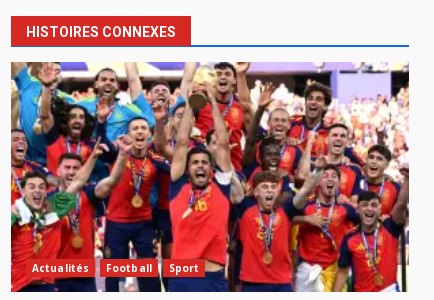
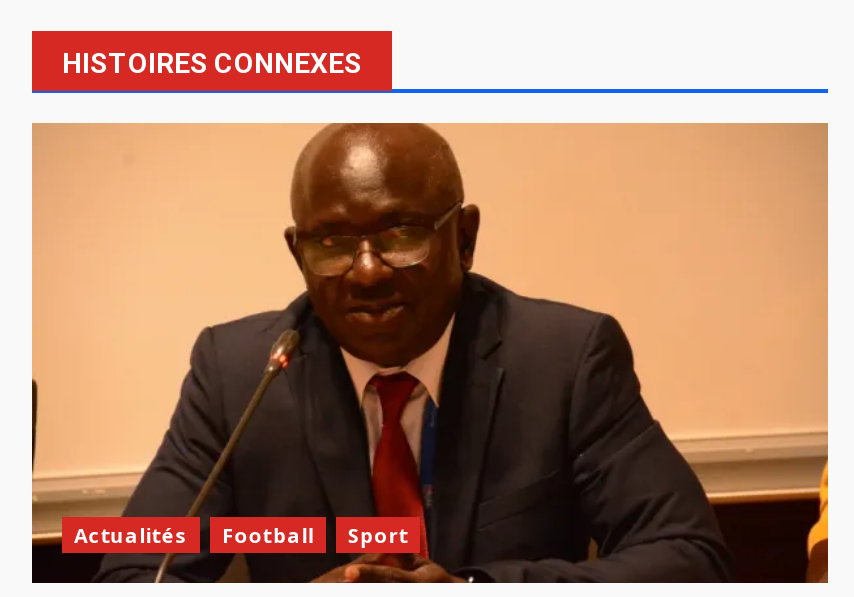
- [image]
+ [image]
